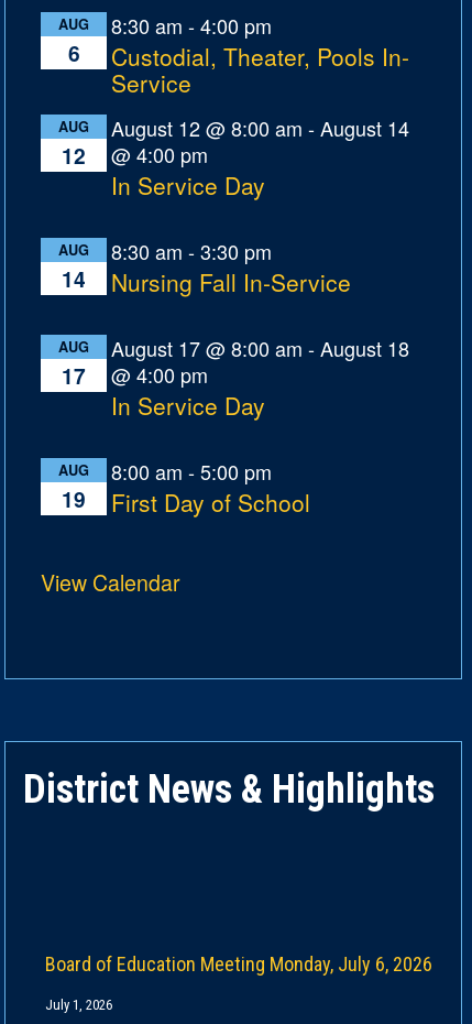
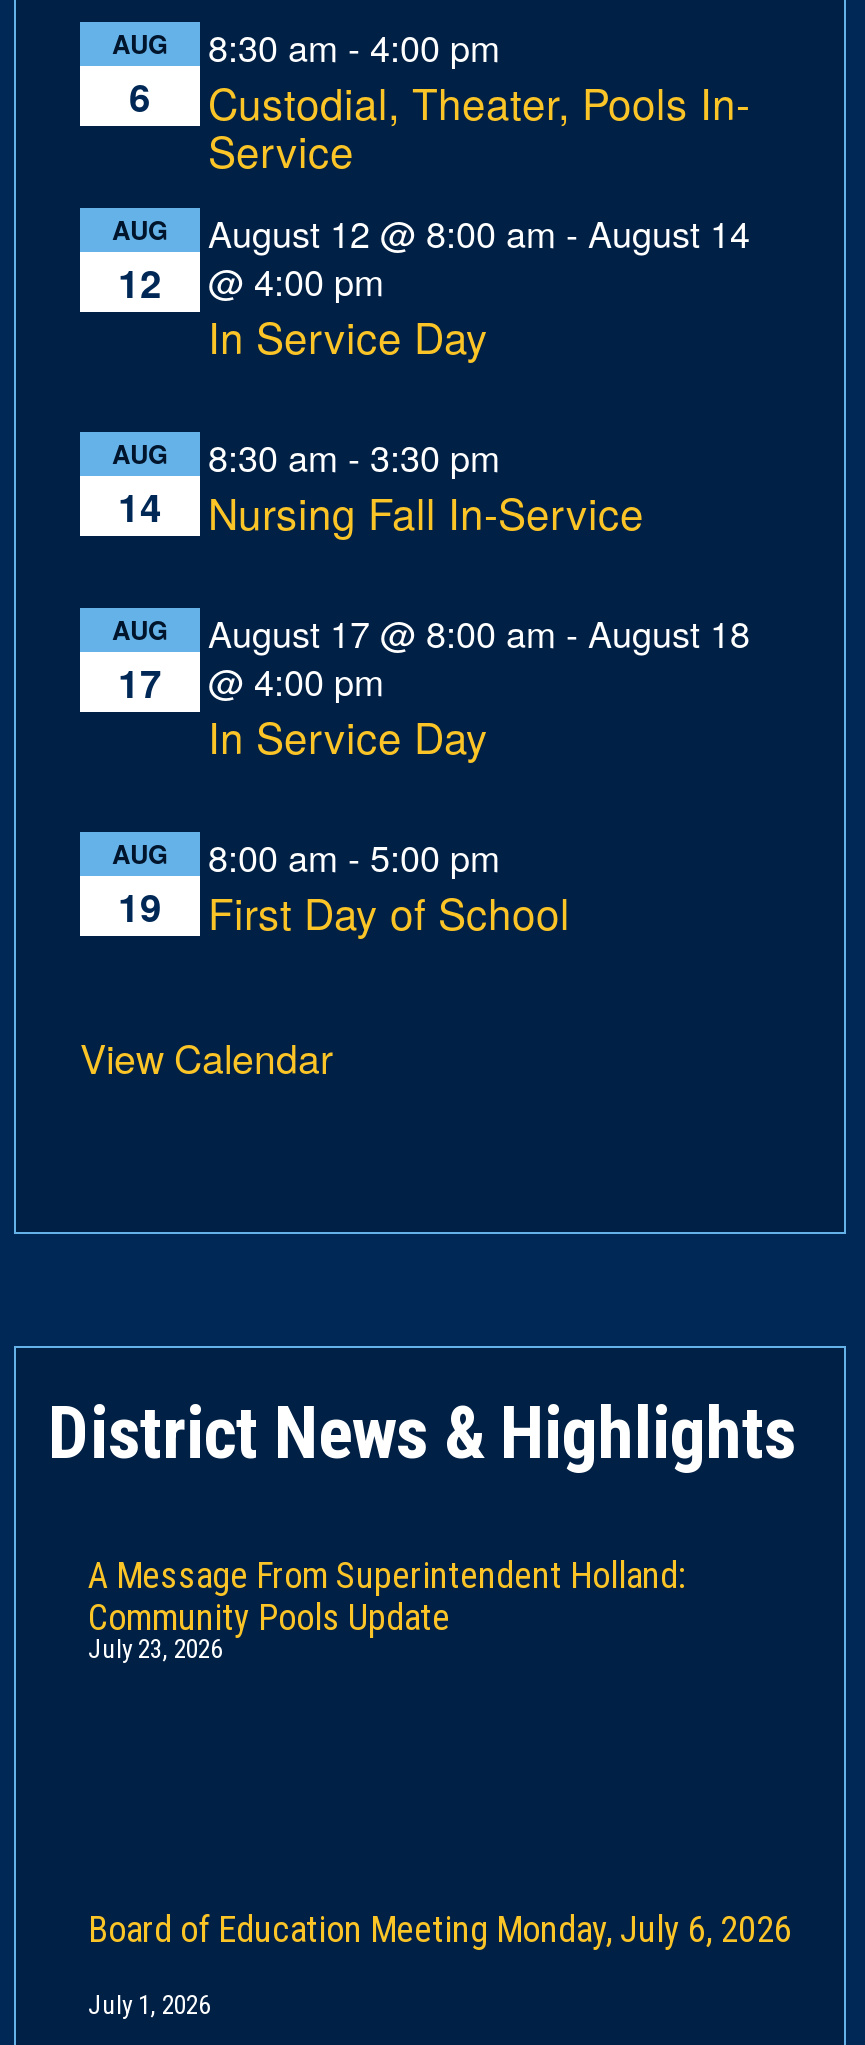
+ A Message From Superintendent Holland:
+ Community Pools Update
+ July 23, 2026
